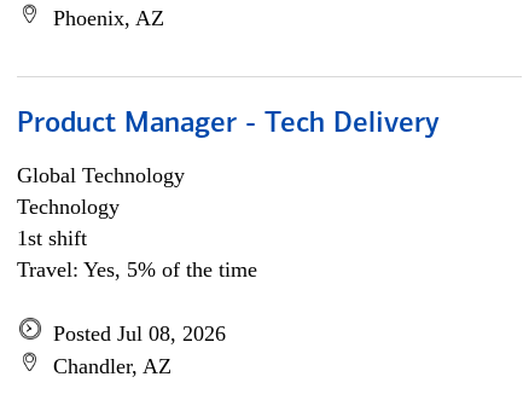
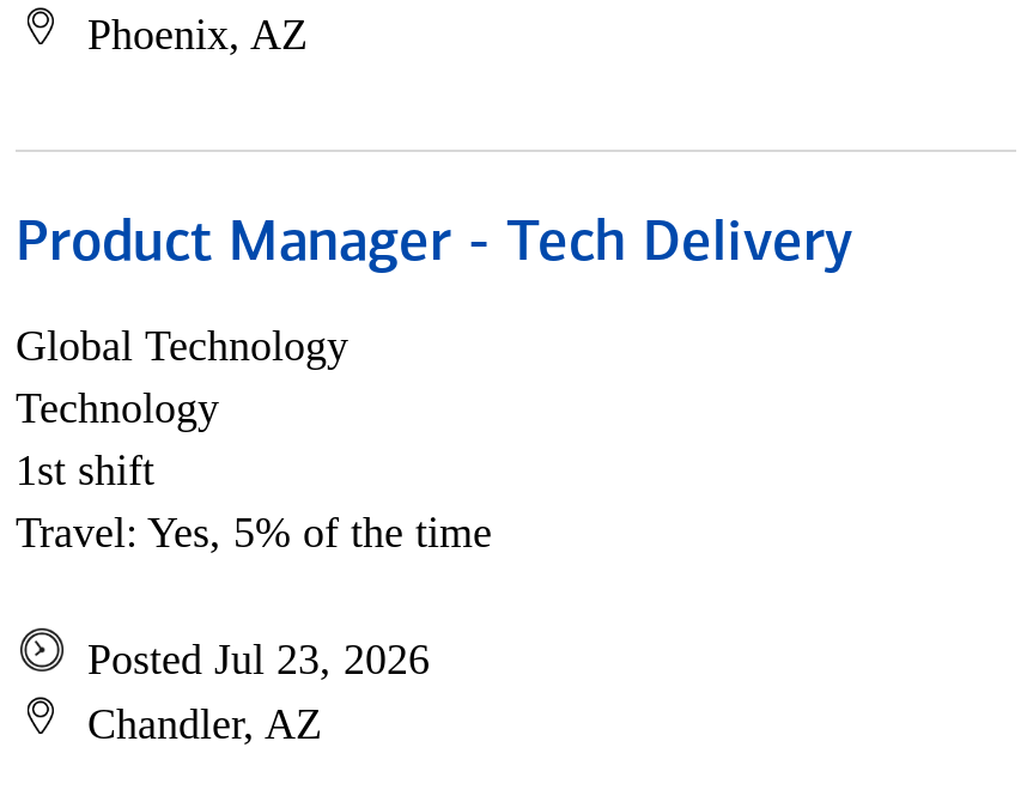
- Posted Jul 08, 2026
+ Posted Jul 23, 2026
